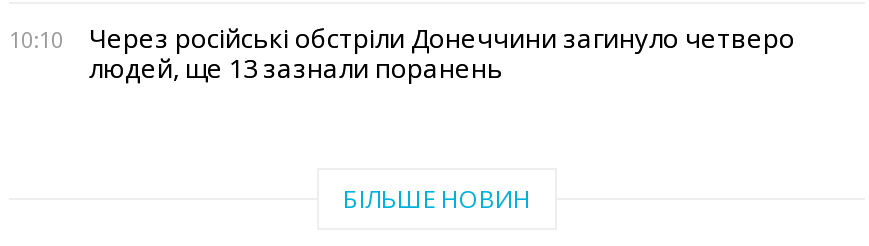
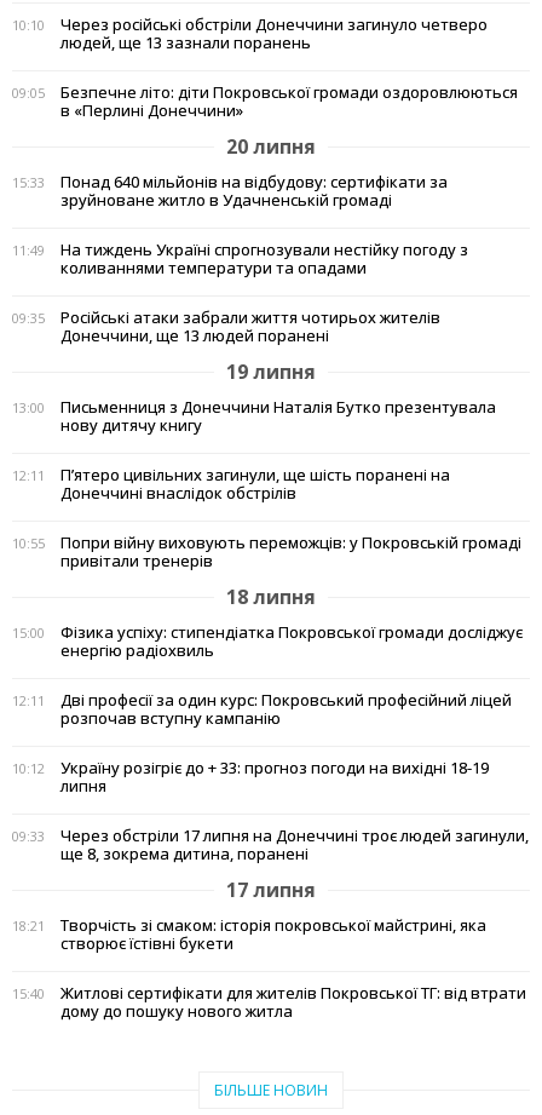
+ 09:05
+ Безпечне літо: діти Покровської громади оздоровлюються
+ в «Перлині Донеччини»
+ 20 липня
+ 15:33
+ Понад 640 мільйонів на відбудову: сертифікати за
+ зруйноване житло в Удачненській громаді
+ 11:49
+ На тиждень Україні спрогнозували нестійку погоду з
+ коливаннями температури та опадами
+ 09:35
+ Російські атаки забрали життя чотирьох жителів
+ Донеччини, ще 13 людей поранені
+ 19 липня
+ 13:00
+ Письменниця з Донеччини Наталія Бутко презентувала
+ нову дитячу книгу
+ 12:11
+ П’ятеро цивільних загинули, ще шість поранені на
+ Донеччині внаслідок обстрілів
+ 10:55
+ Попри війну виховують переможців: у Покровській громаді
+ привітали тренерів
+ 18 липня
+ 15:00
+ Фізика успіху: стипендіатка Покровської громади досліджує
+ енергію радіохвиль
+ 12:11
+ Дві професії за один курс: Покровський професійний ліцей
+ розпочав вступну кампанію
+ 10:12
+ Україну розігріє до + 33: прогноз погоди на вихідні 18-19
+ липня
+ 09:33
+ Через обстріли 17 липня на Донеччині троє людей загинули,
+ ще 8, зокрема дитина, поранені
+ 17 липня
+ 18:21
+ Творчість зі смаком: історія покровської майстрині, яка
+ створює їстівні букети
+ 15:40
+ Житлові сертифікати для жителів Покровської ТГ: від втрати
+ дому до пошуку нового житла
